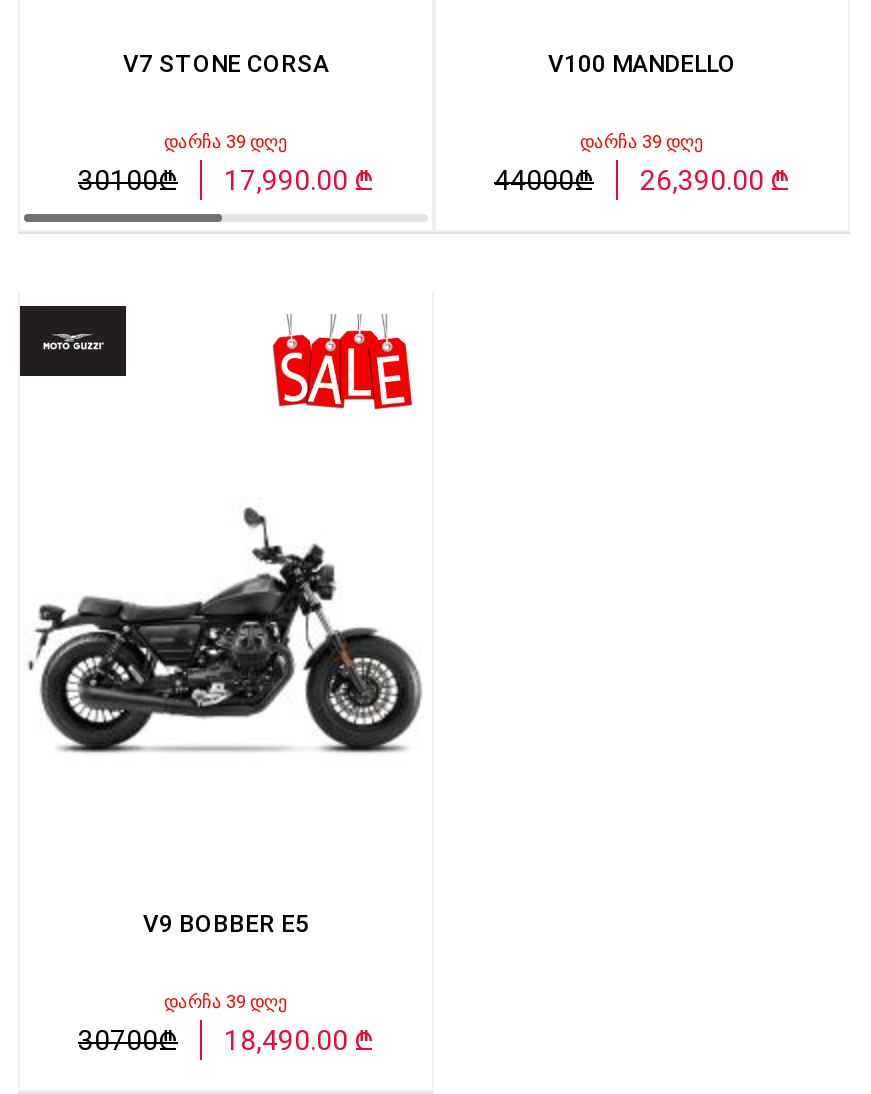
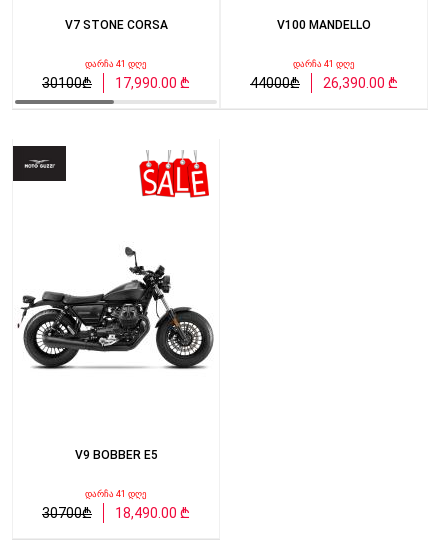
- დარჩა 39 დღე
+ დარჩა 41 დღე

- დარჩა 39 დღე
+ დარჩა 41 დღე

- დარჩა 39 დღე
+ დარჩა 41 დღე
